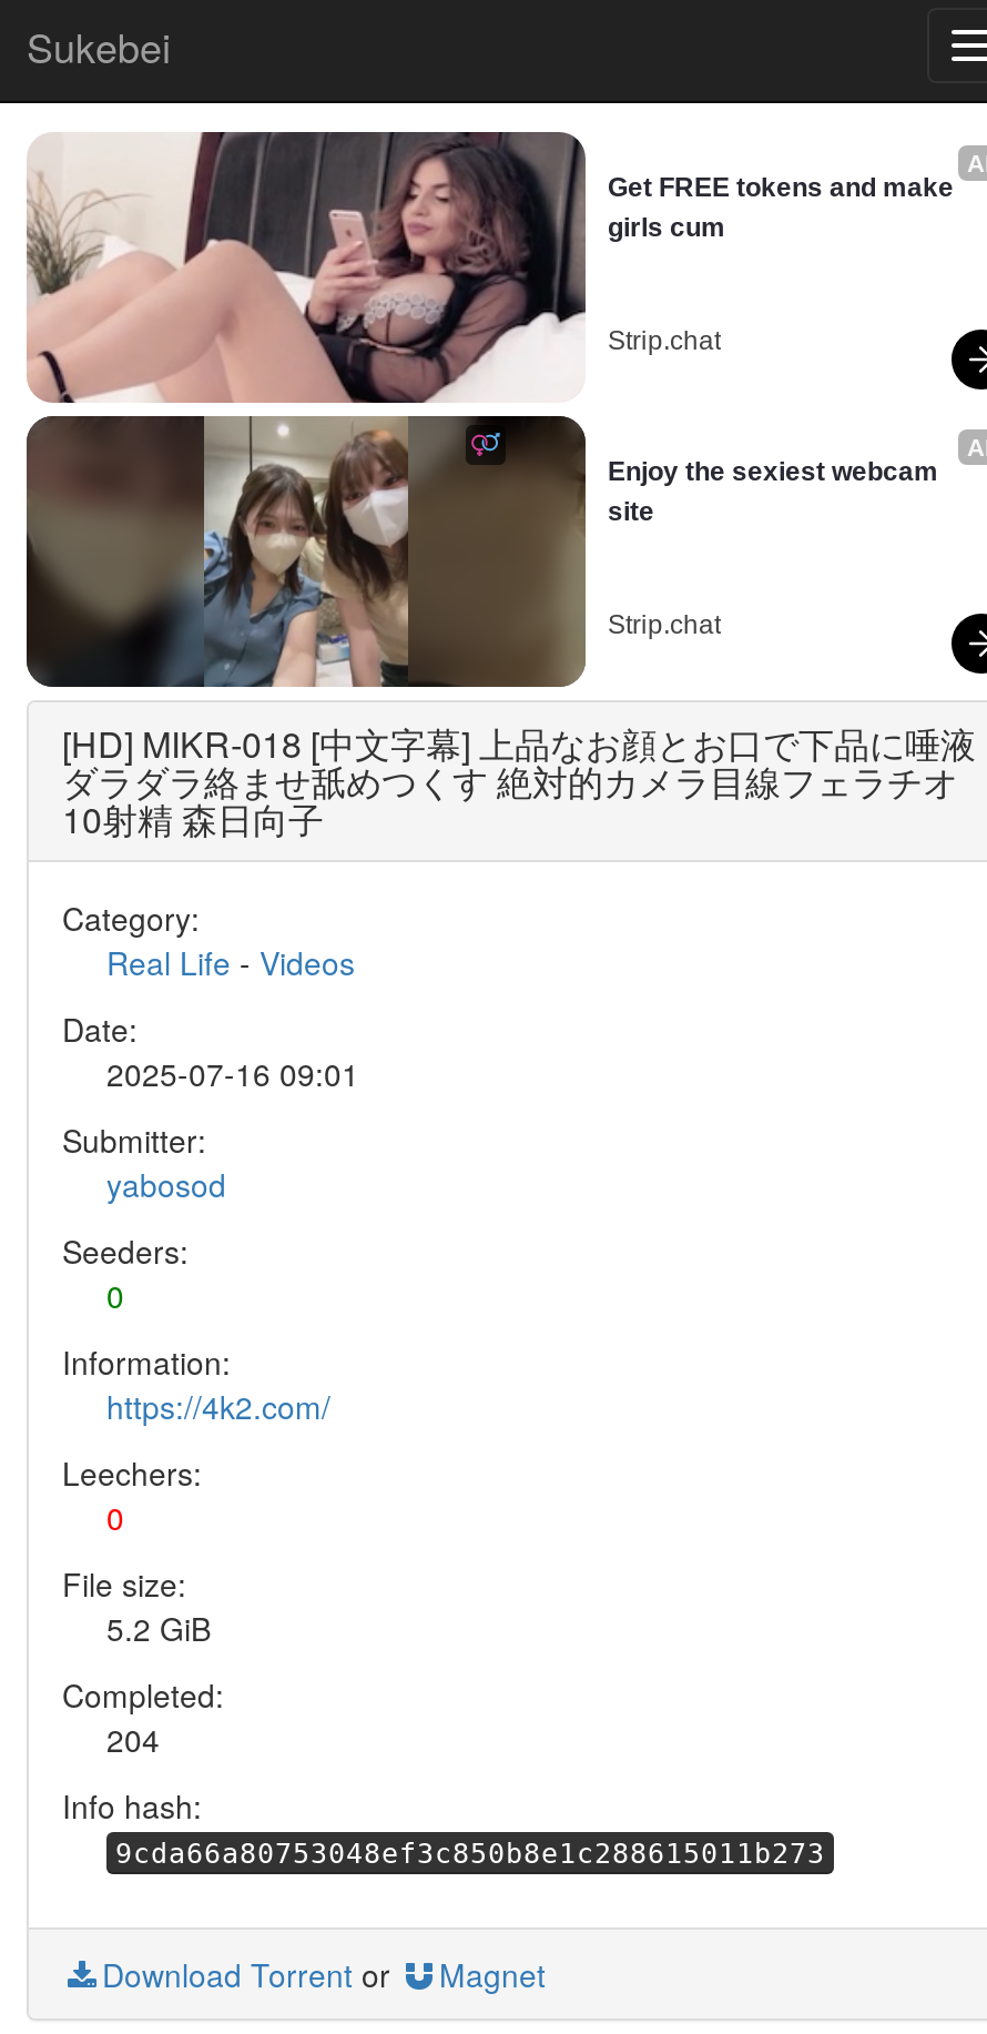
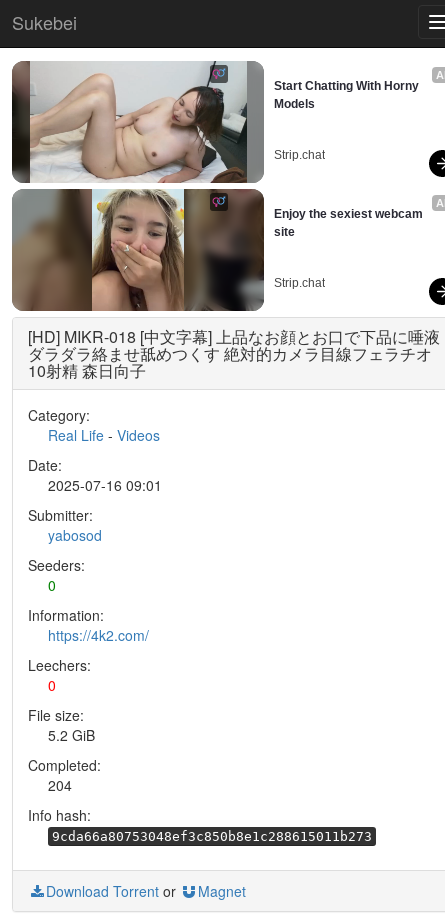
- [image]
- Get FREE tokens and make
- girls cum
+ [image]
+ Start Chatting With Horny
+ Models
